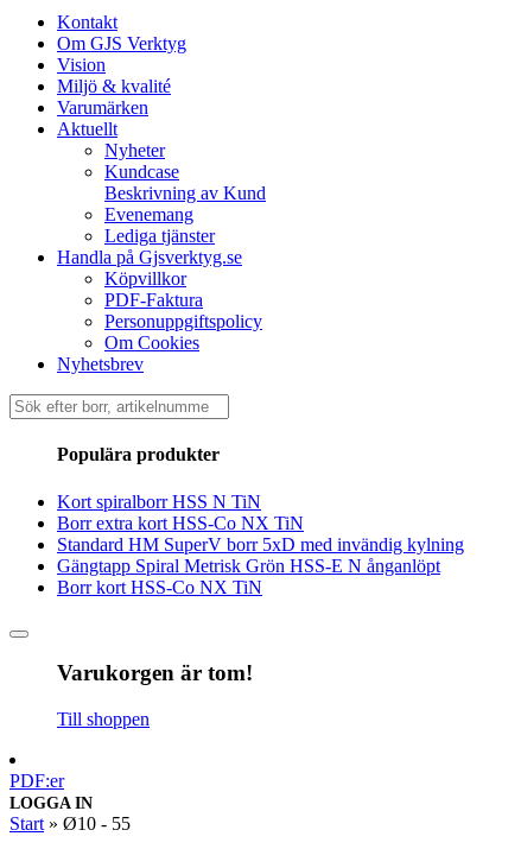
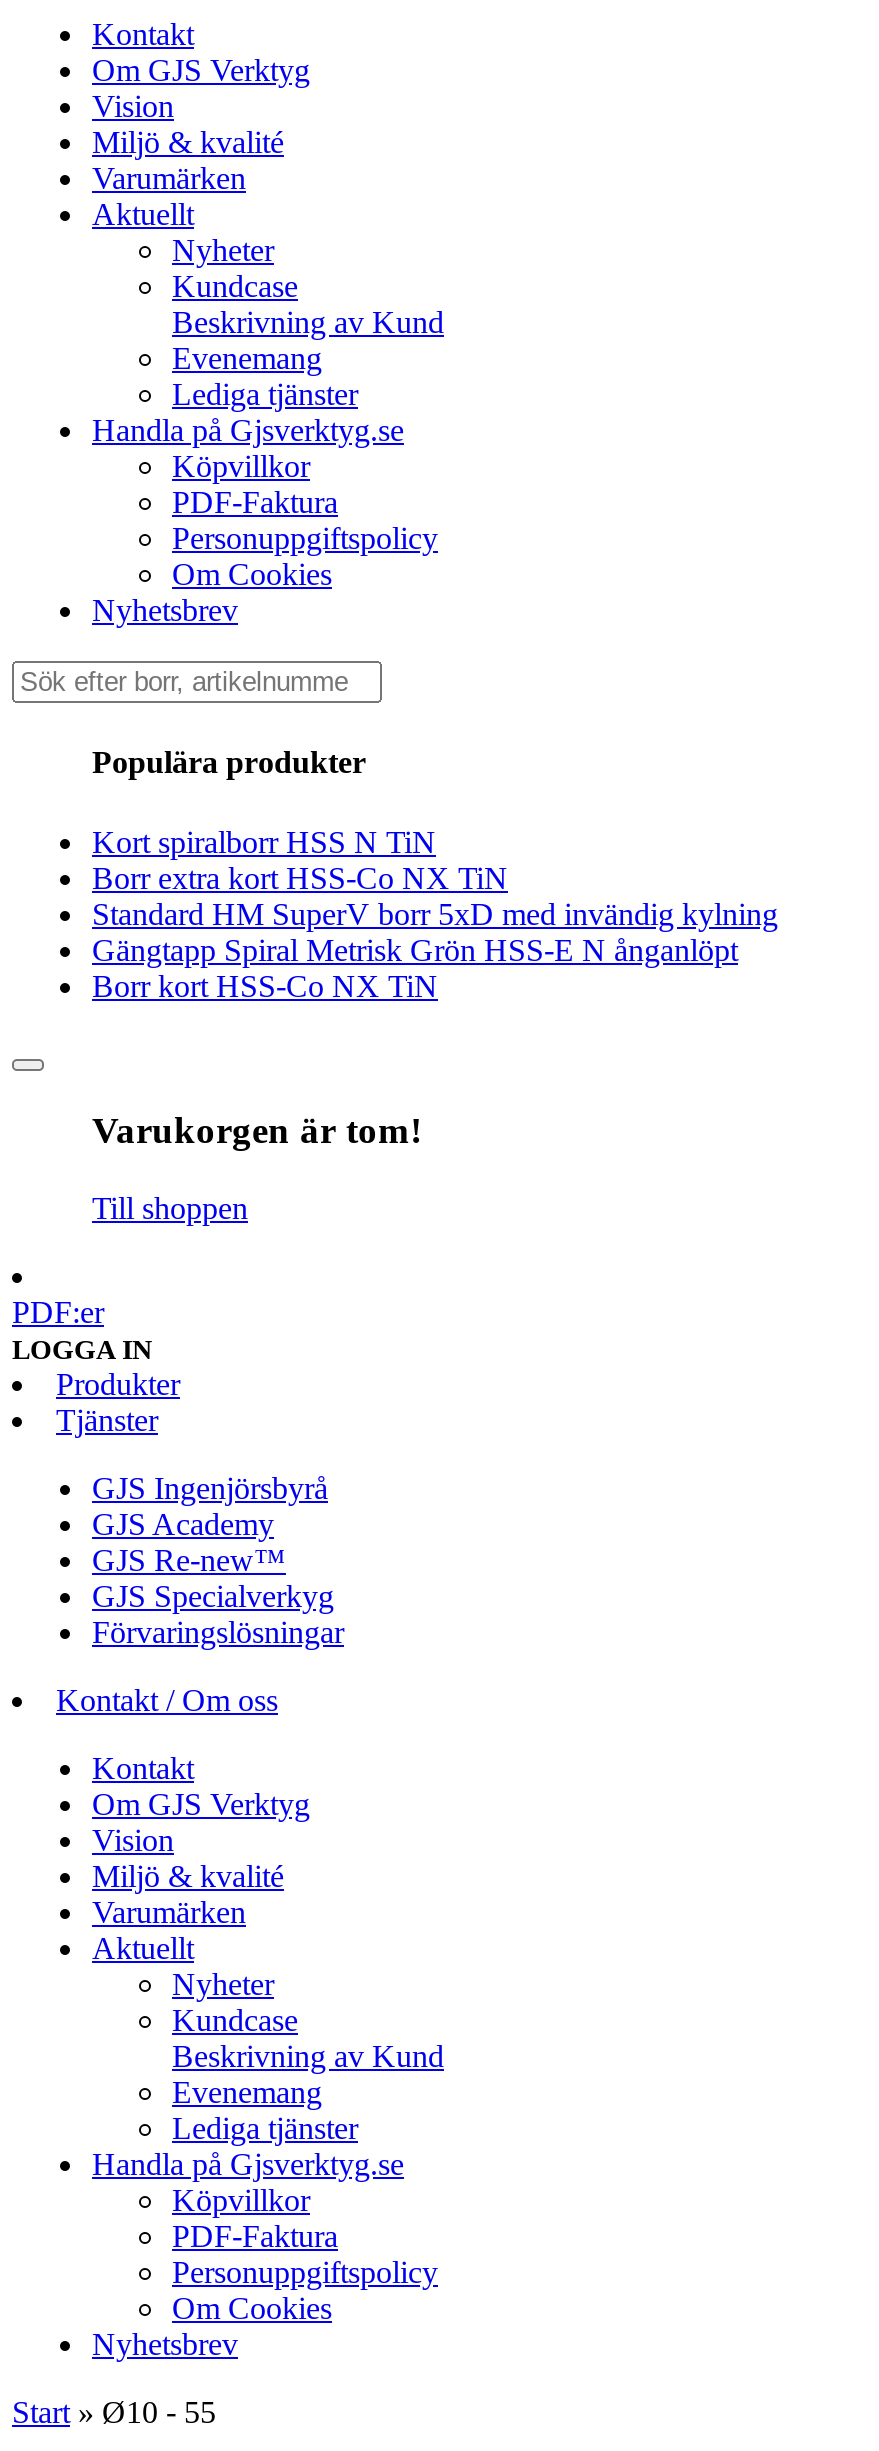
+ Produkter
+ Tjänster
+ GJS Ingenjörsbyrå
+ GJS Academy
+ GJS Re-new™
+ GJS Specialverkyg
+ Förvaringslösningar
+ Kontakt / Om oss
+ Kontakt
+ Om GJS Verktyg
+ Vision
+ Miljö & kvalité
+ Varumärken
+ Aktuellt
+ Nyheter
+ Kundcase
+ Beskrivning av Kund
+ Evenemang
+ Lediga tjänster
+ Handla på Gjsverktyg.se
+ Köpvillkor
+ PDF-Faktura
+ Personuppgiftspolicy
+ Om Cookies
+ Nyhetsbrev
